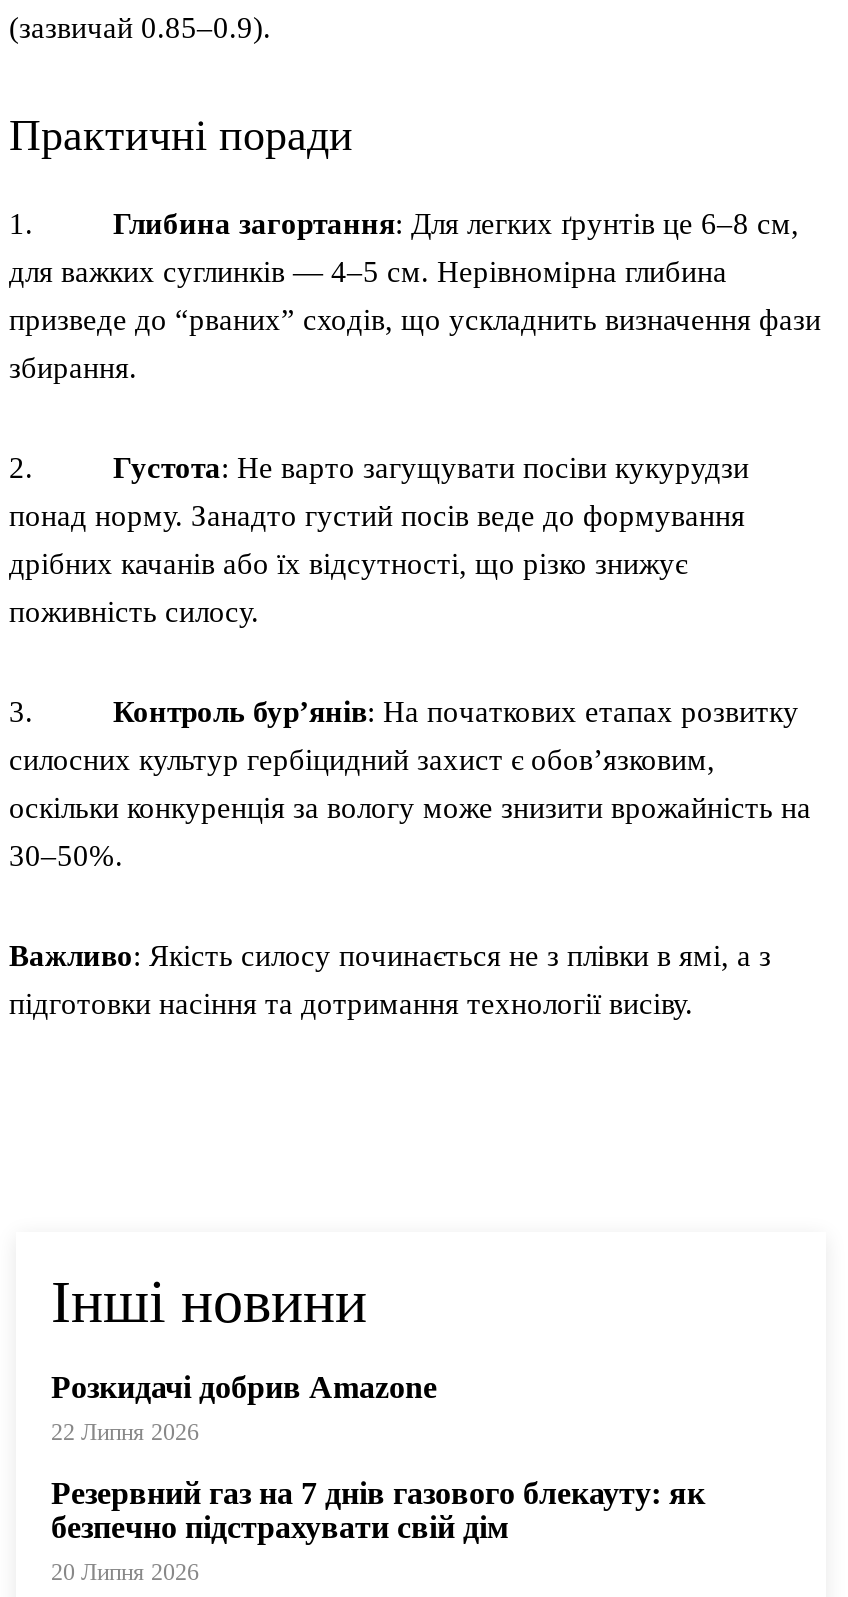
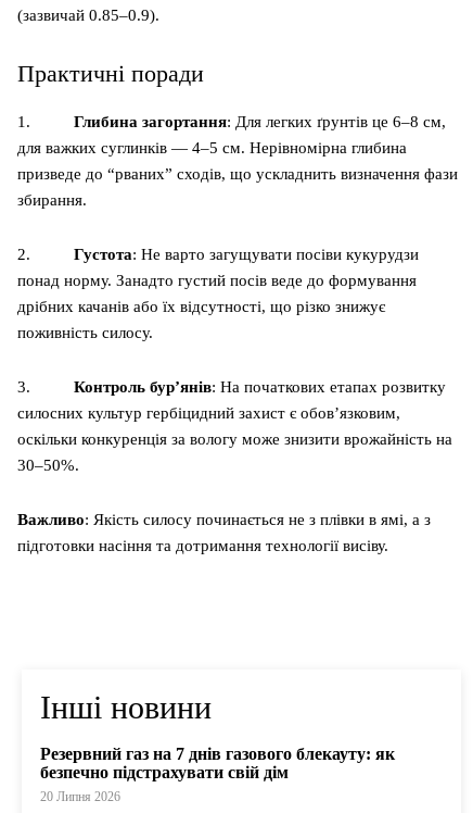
- Розкидачі добрив Amazone
- 22 Липня 2026
